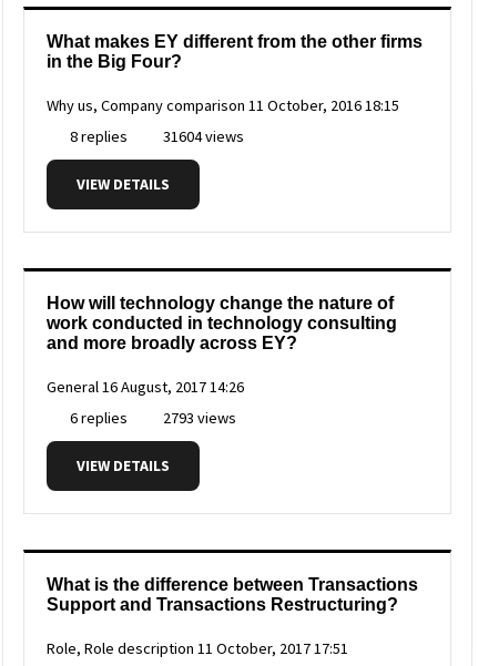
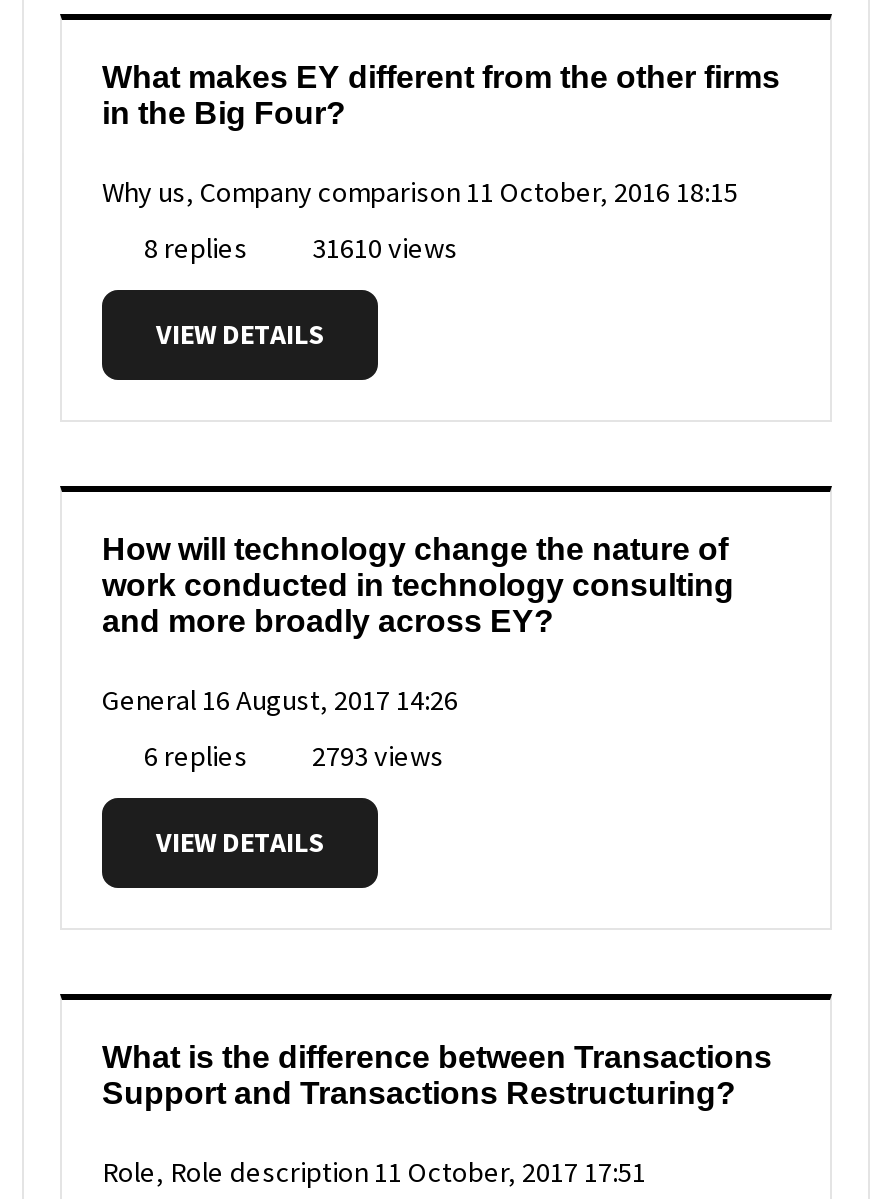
- 8 replies 31604 views
+ 8 replies 31610 views
